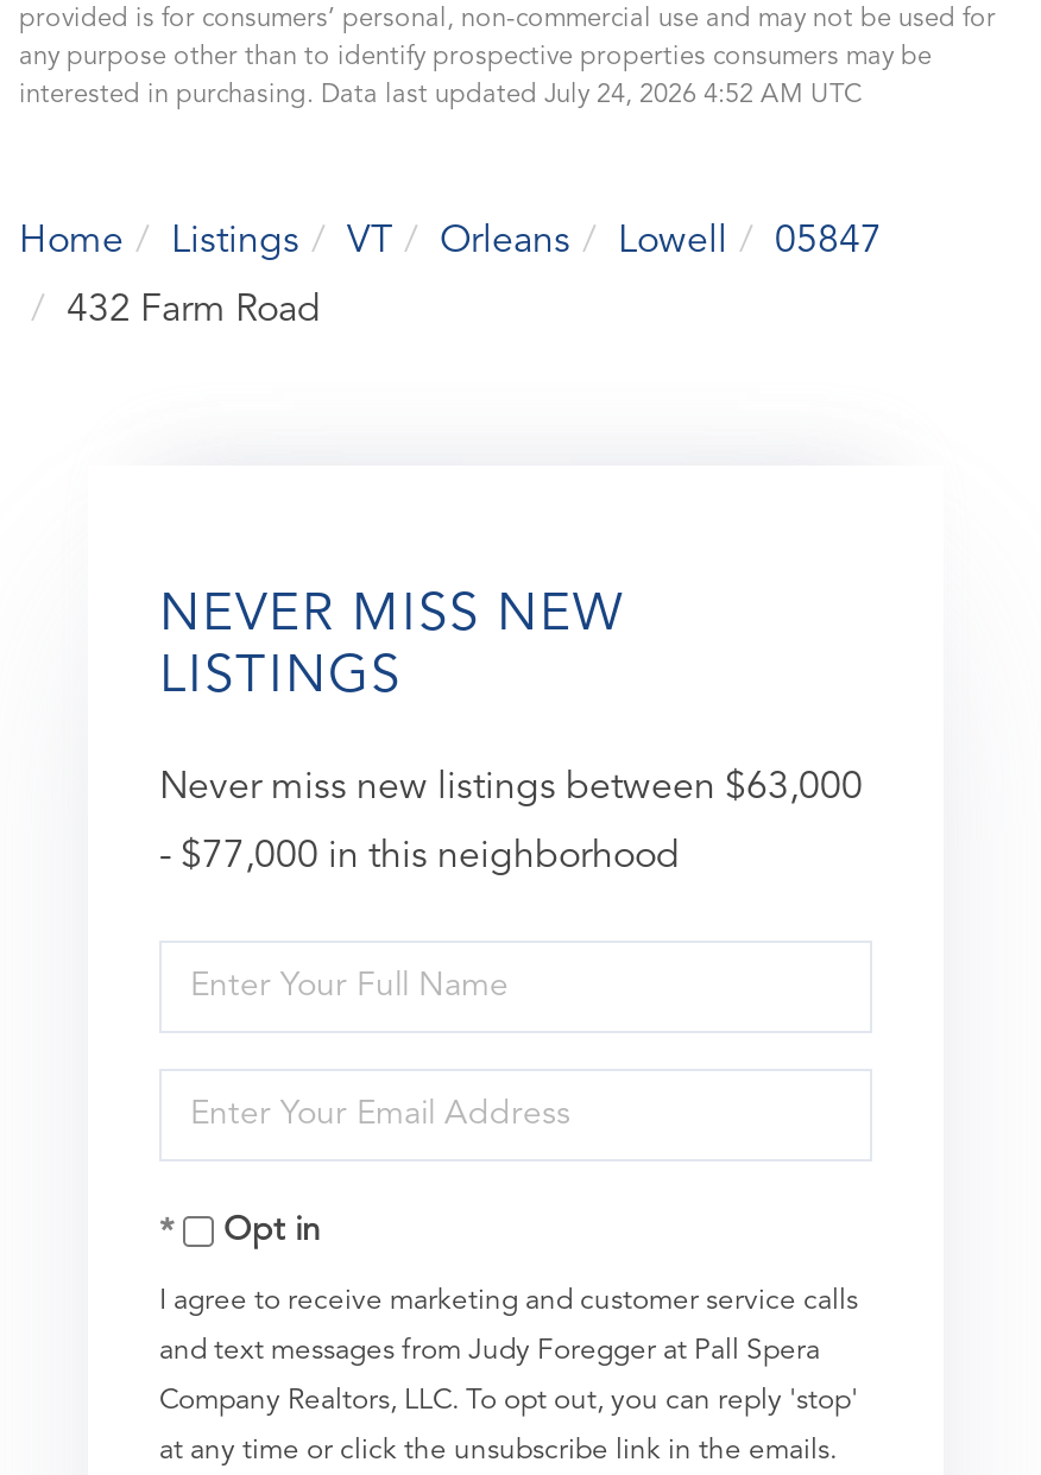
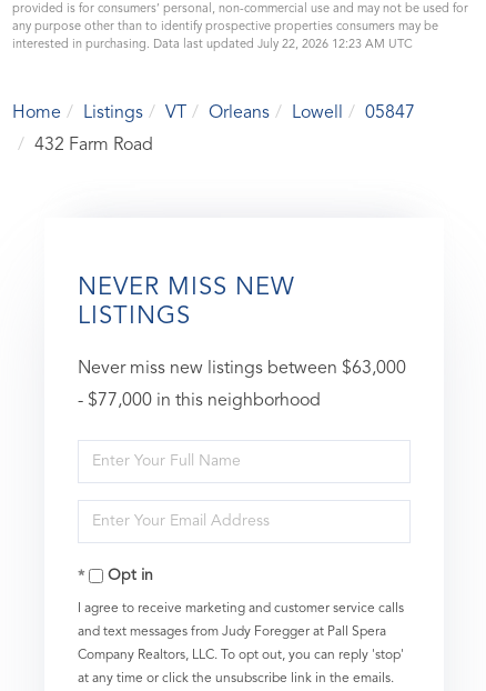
- interested in purchasing. Data last updated July 24, 2026 4:52 AM UTC
+ interested in purchasing. Data last updated July 22, 2026 12:23 AM UTC
